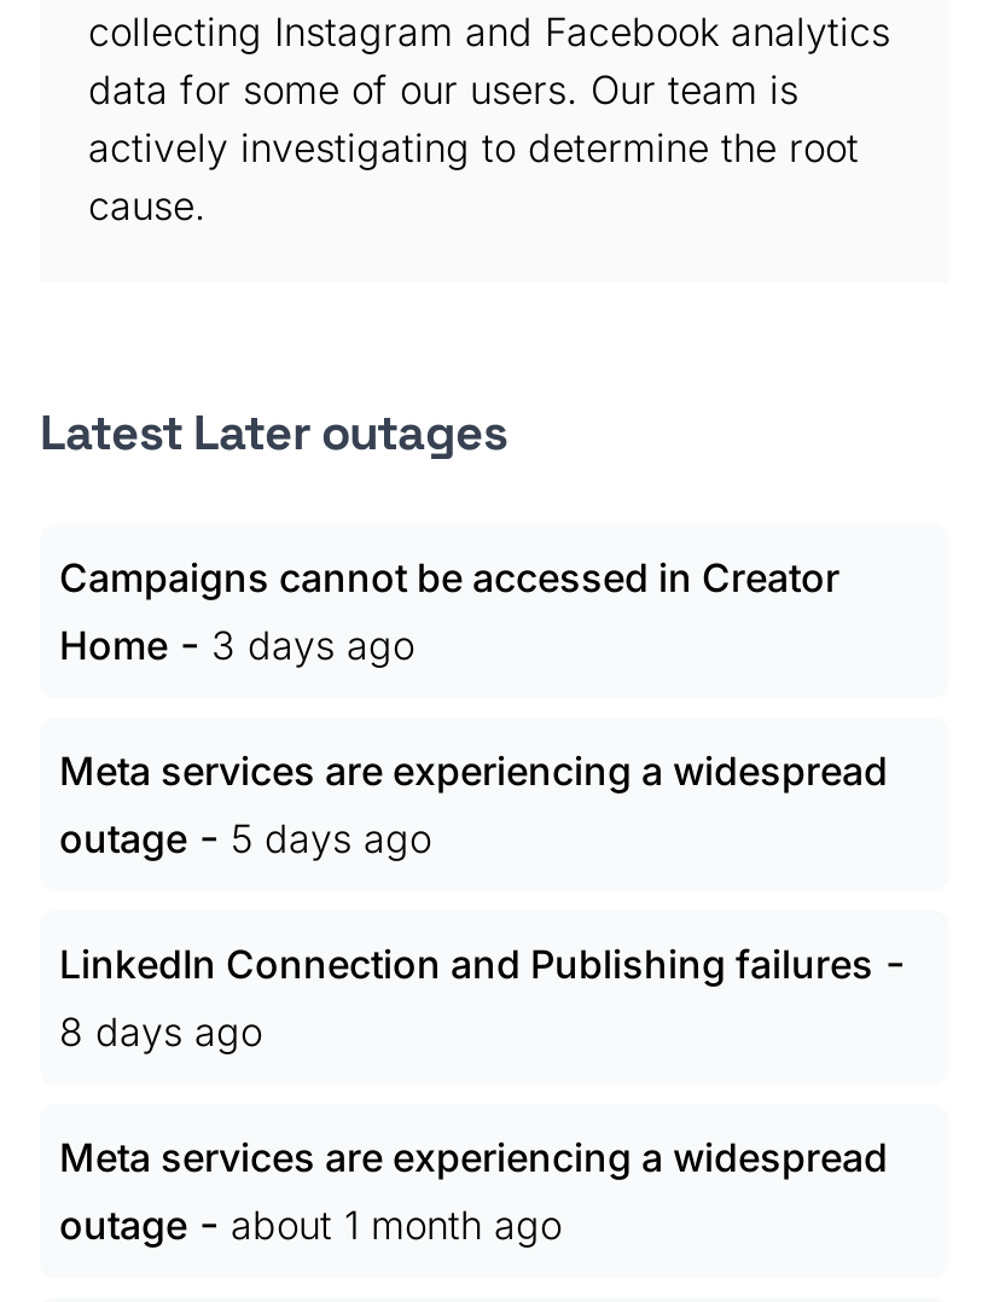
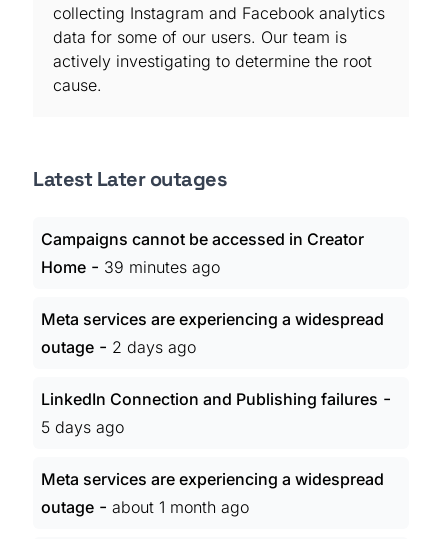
- Home - 3 days ago
+ Home - 39 minutes ago

- outage - 5 days ago
+ outage - 2 days ago

- 8 days ago
+ 5 days ago
